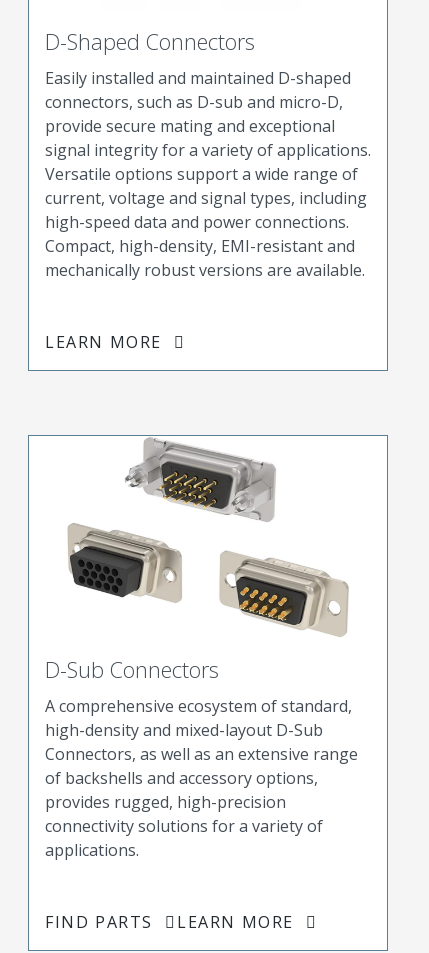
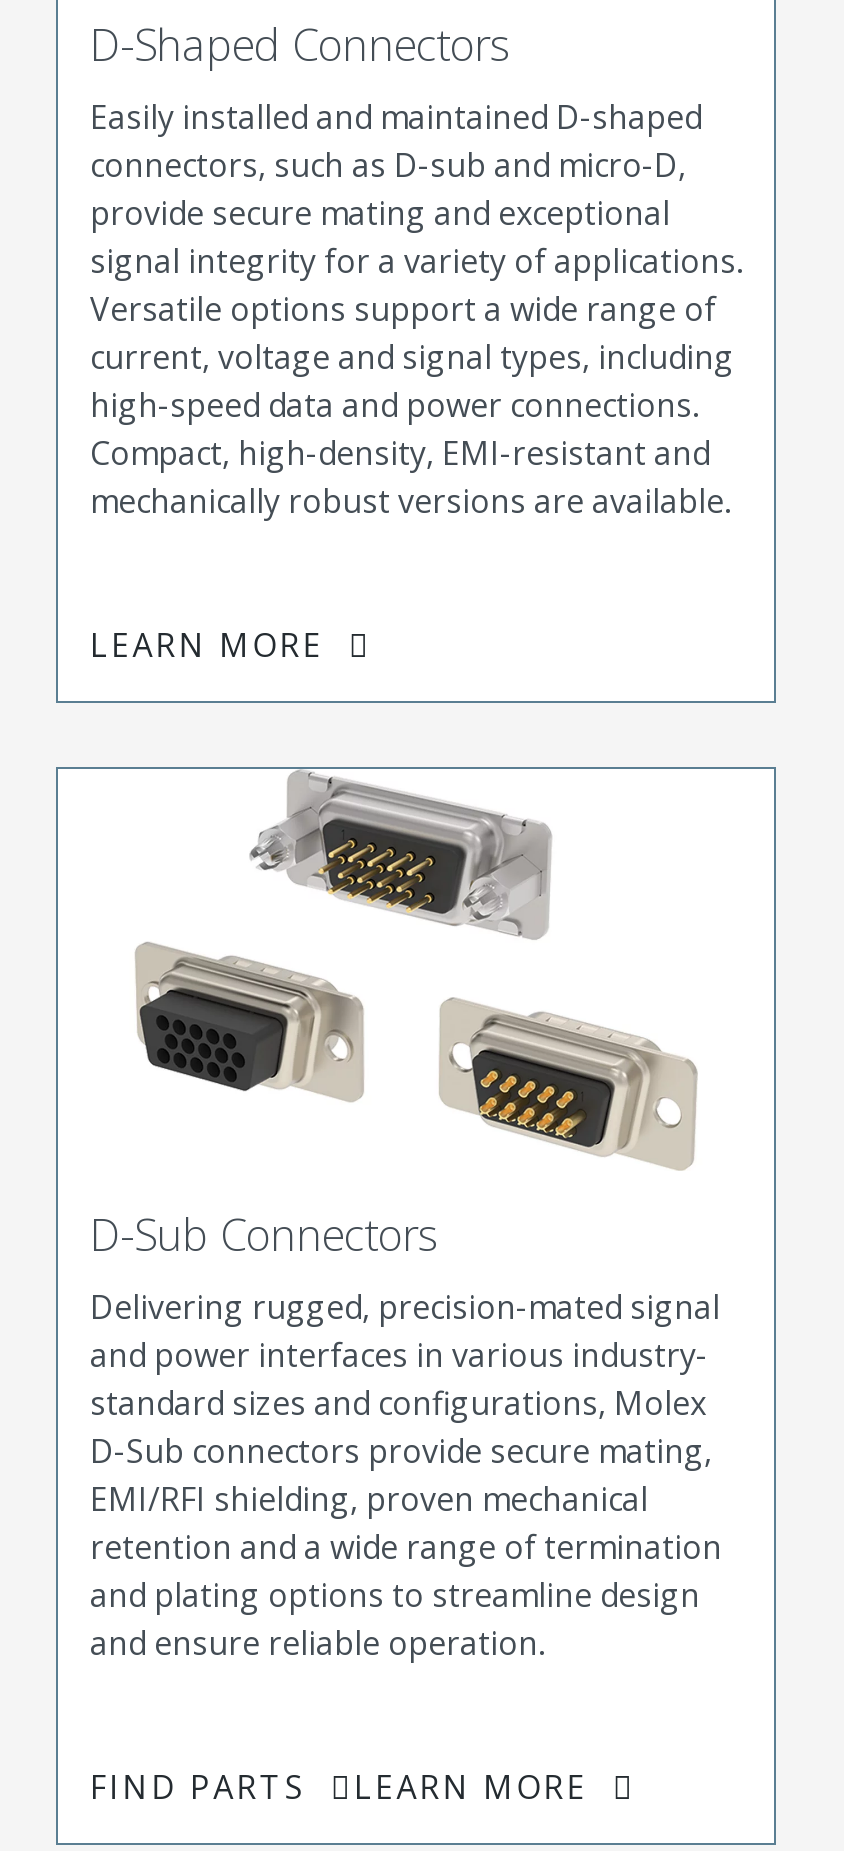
moved up: [image]

moved up: [image]

moved up: [image] | D-Sub Connectors

- A comprehensive ecosystem of standard,
- high-density and mixed-layout D-Sub
- Connectors, as well as an extensive range
- of backshells and accessory options,
- provides rugged, high-precision
- connectivity solutions for a variety of
- applications.
+ Delivering rugged, precision-mated signal
+ and power interfaces in various industry-
+ standard sizes and configurations, Molex
+ D-Sub connectors provide secure mating,
+ EMI/RFI shielding, proven mechanical
+ retention and a wide range of termination
+ and plating options to streamline design
+ and ensure reliable operation.
